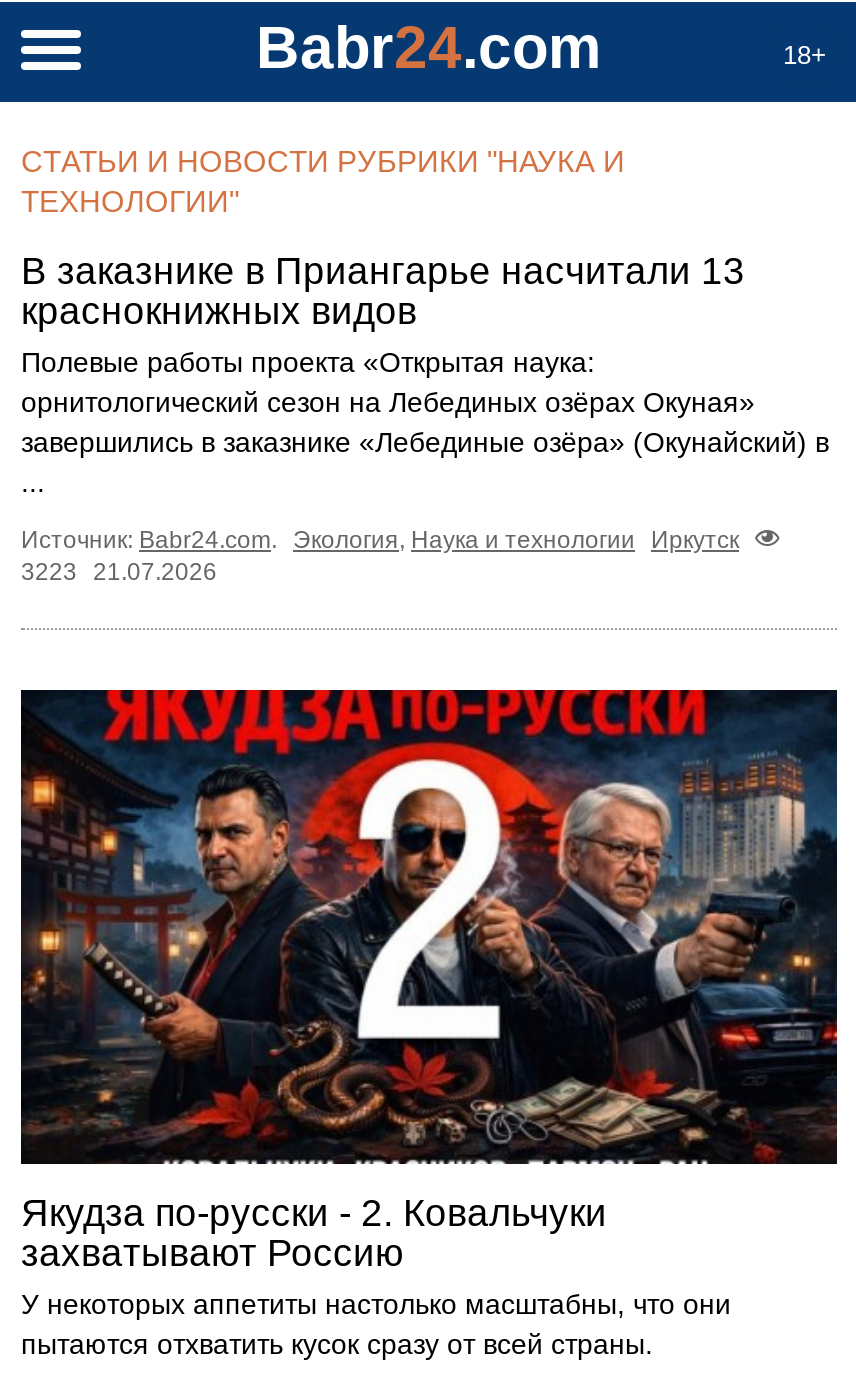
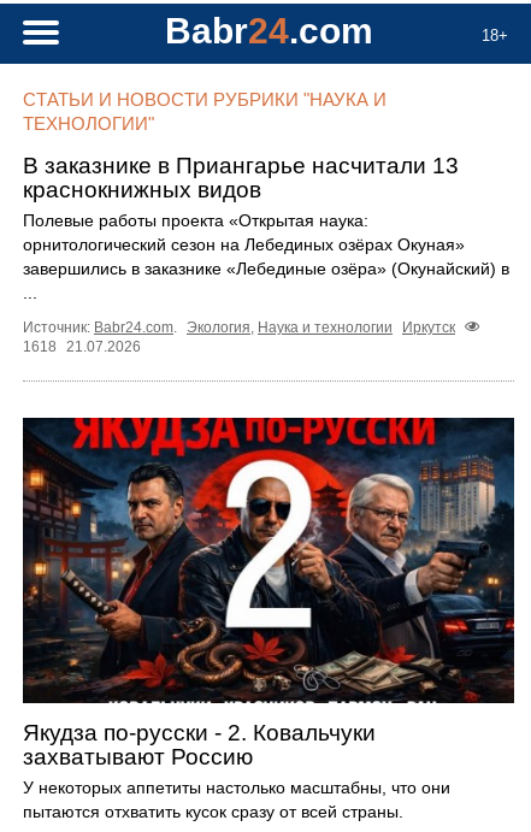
- 3223 21.07.2026
+ 1618 21.07.2026
